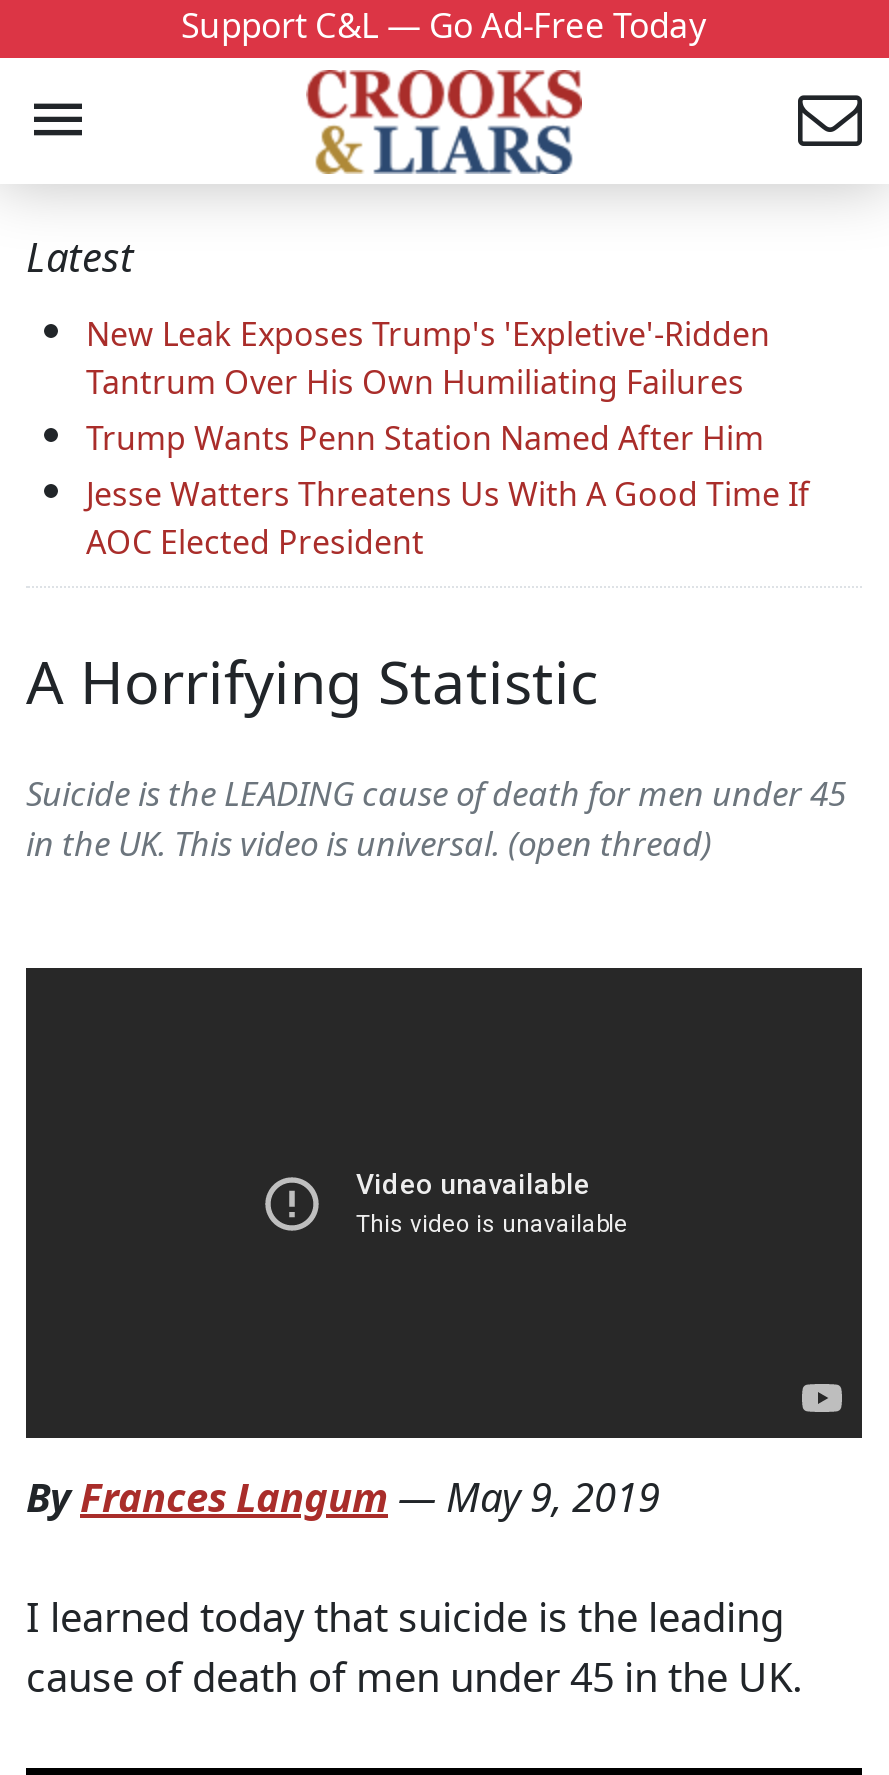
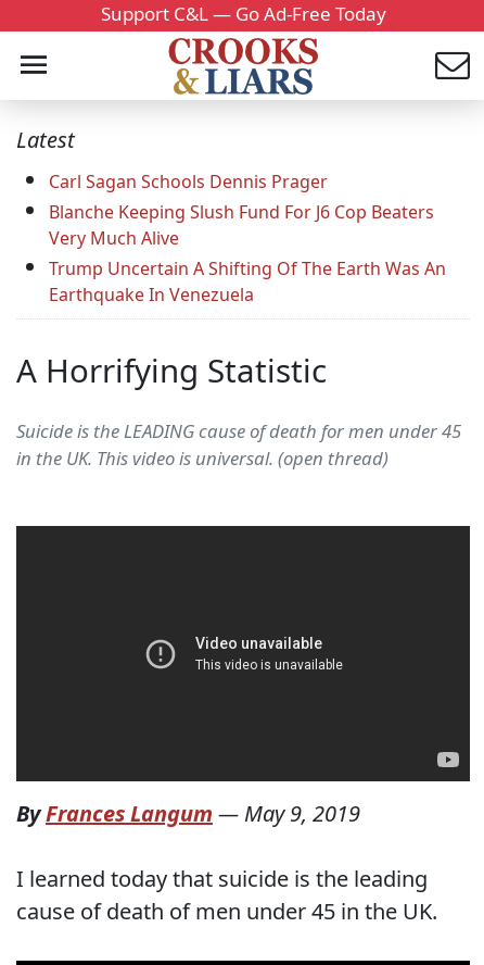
- New Leak Exposes Trump's 'Expletive'-Ridden
- Tantrum Over His Own Humiliating Failures
- Trump Wants Penn Station Named After Him
- Jesse Watters Threatens Us With A Good Time If
- AOC Elected President
+ Carl Sagan Schools Dennis Prager
+ Blanche Keeping Slush Fund For J6 Cop Beaters
+ Very Much Alive
+ Trump Uncertain A Shifting Of The Earth Was An
+ Earthquake In Venezuela
